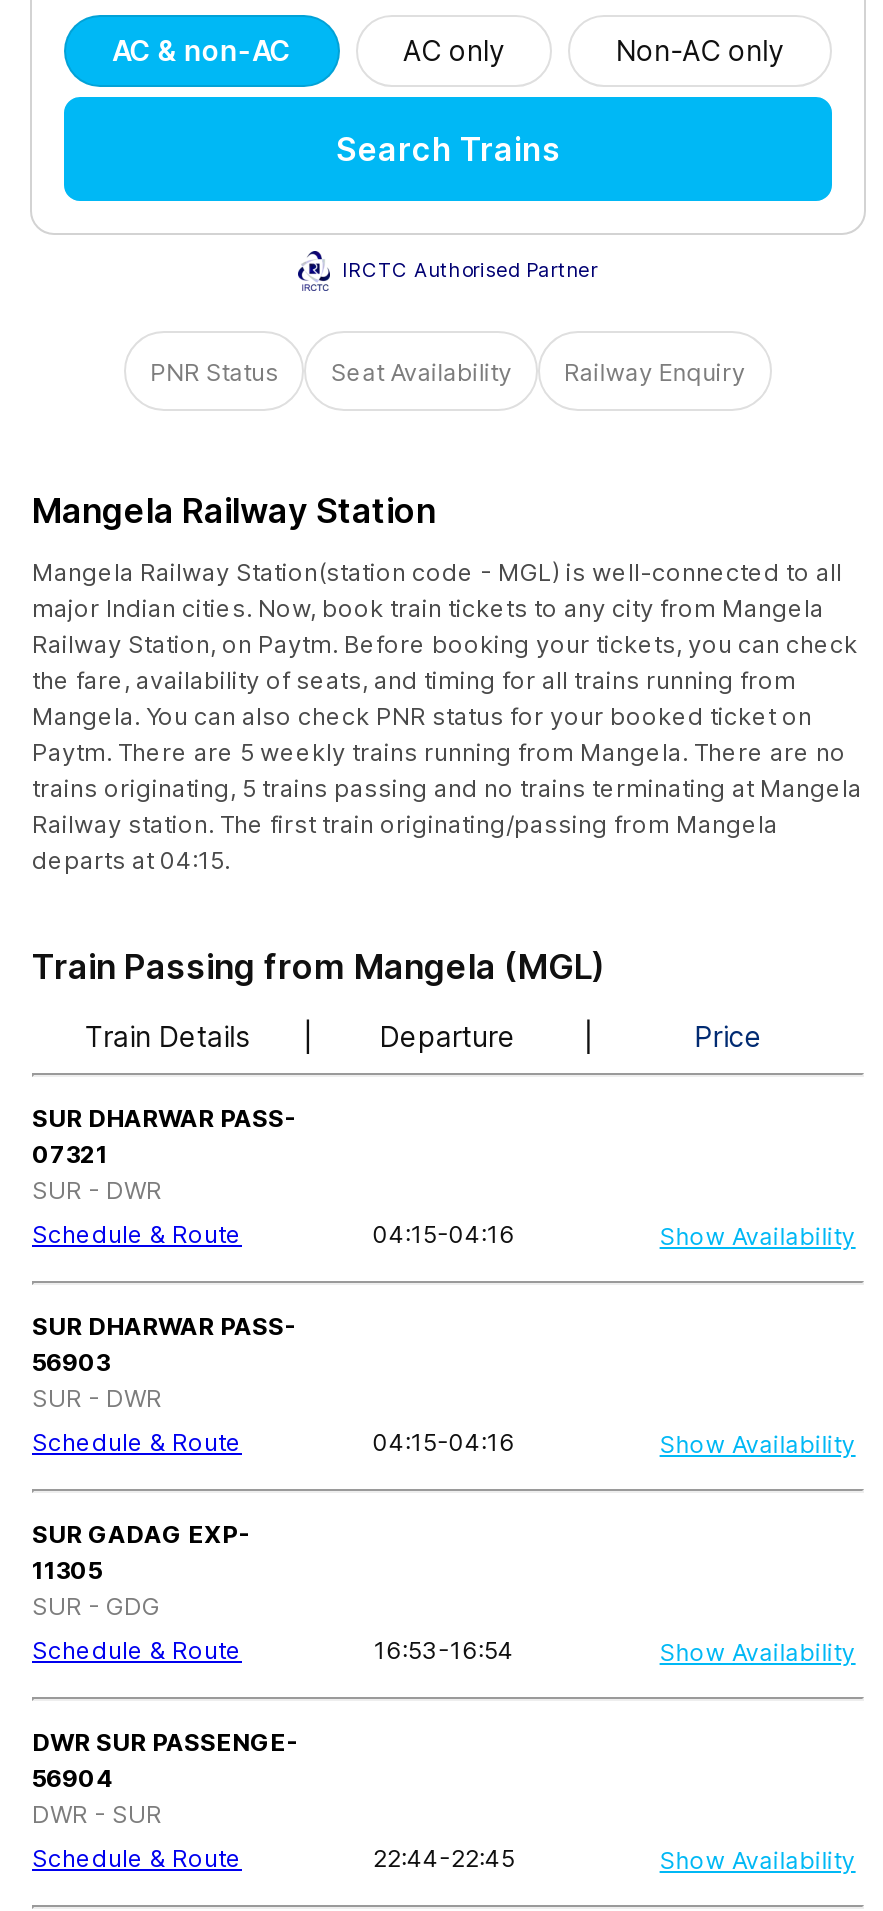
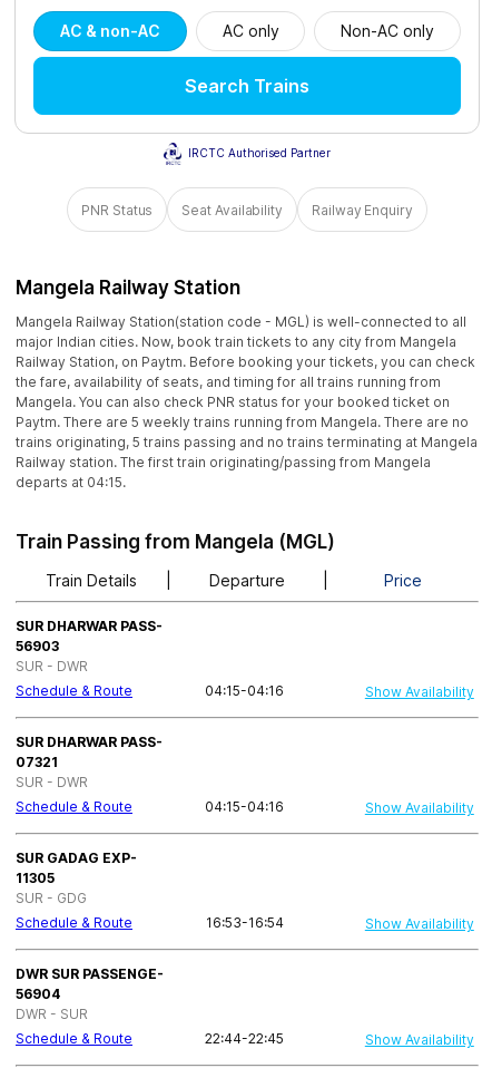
- 07321
+ 56903

- 56903
+ 07321
